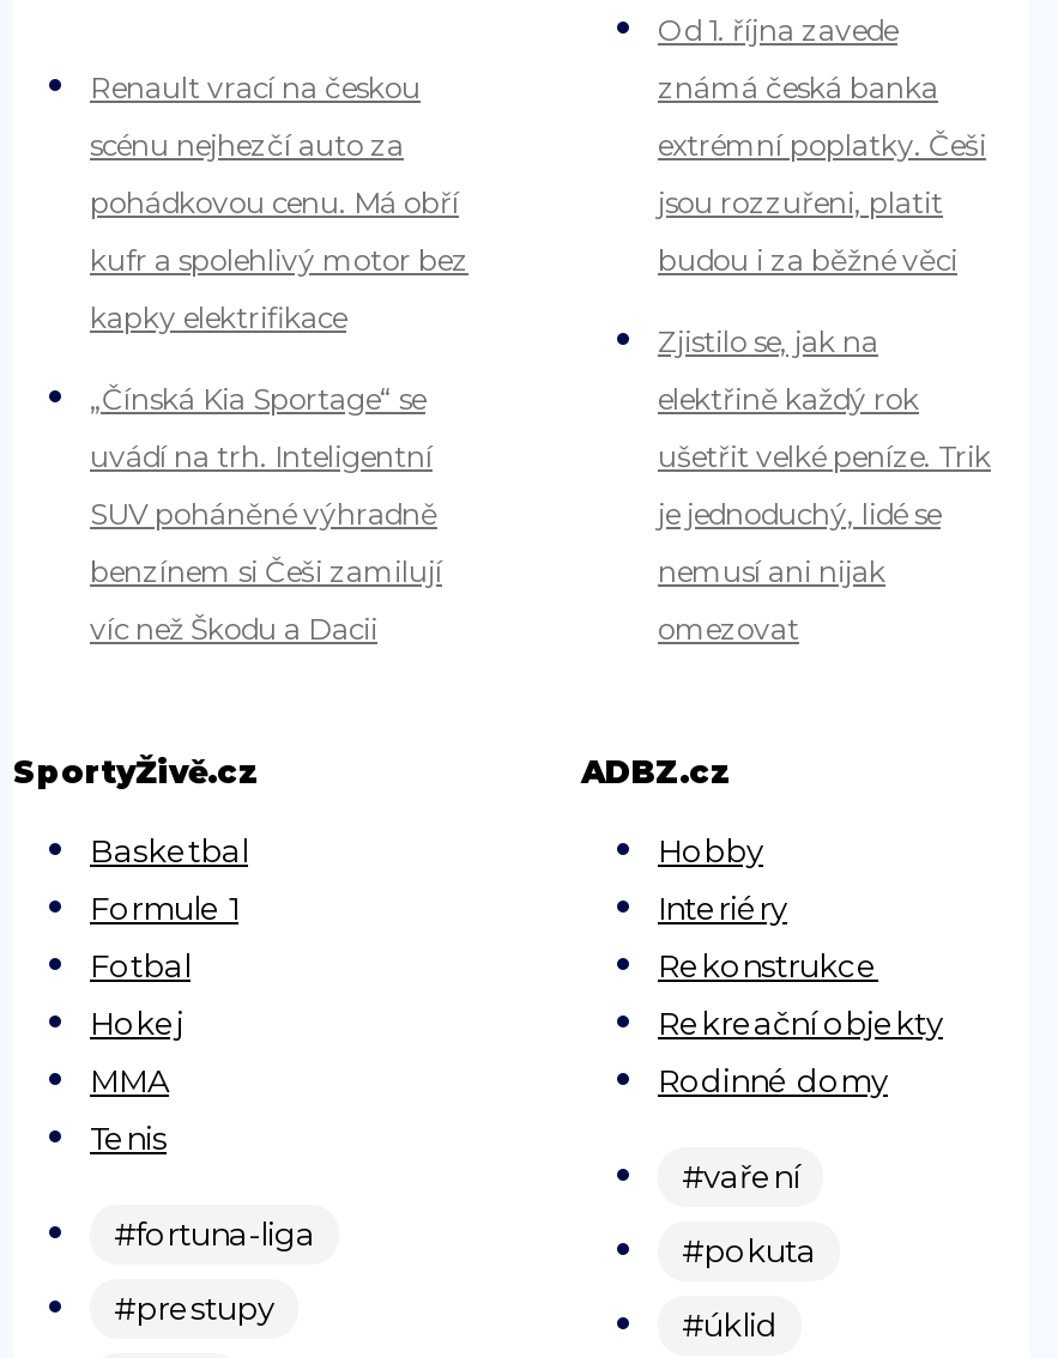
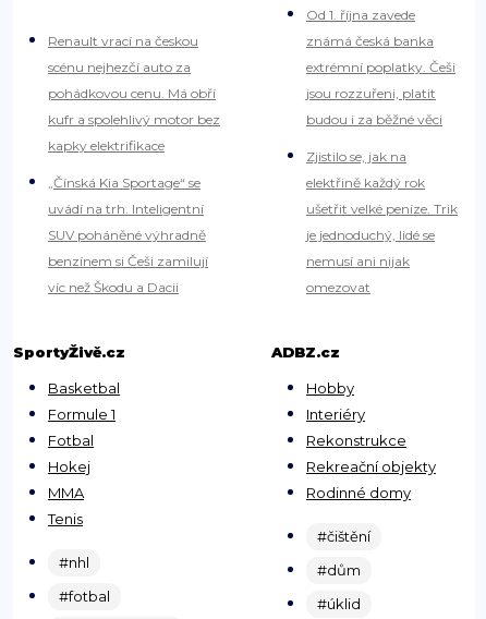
- #vaření
+ #čištění

- #fortuna-liga
+ #nhl

- #pokuta
+ #dům

- #prestupy
+ #fotbal
